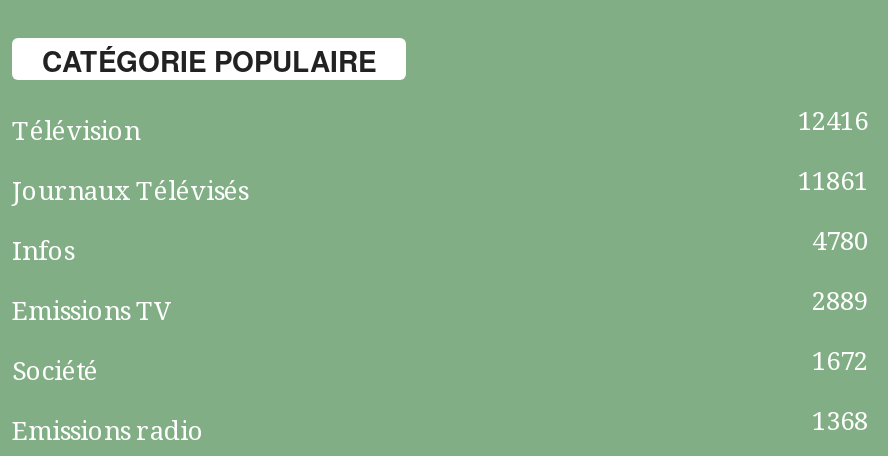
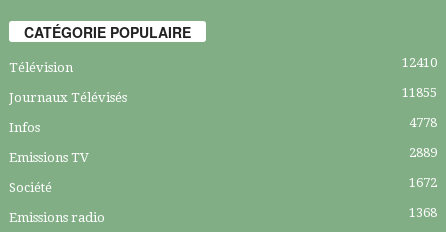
- 12416
+ 12410

- 11861
+ 11855

- 4780
+ 4778
